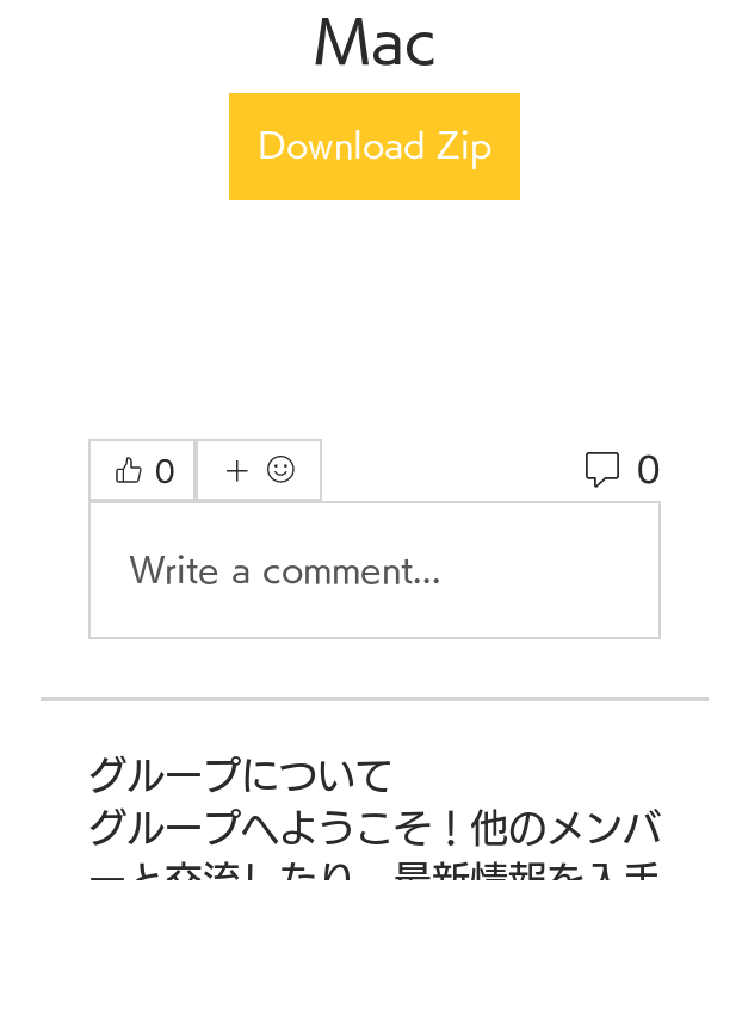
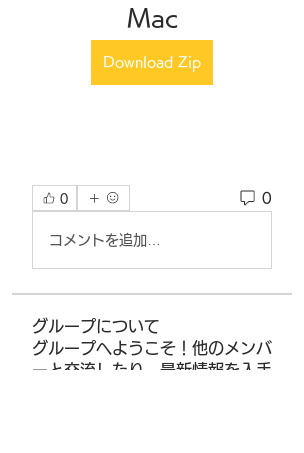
- Write a comment...
+ コメントを追加…
